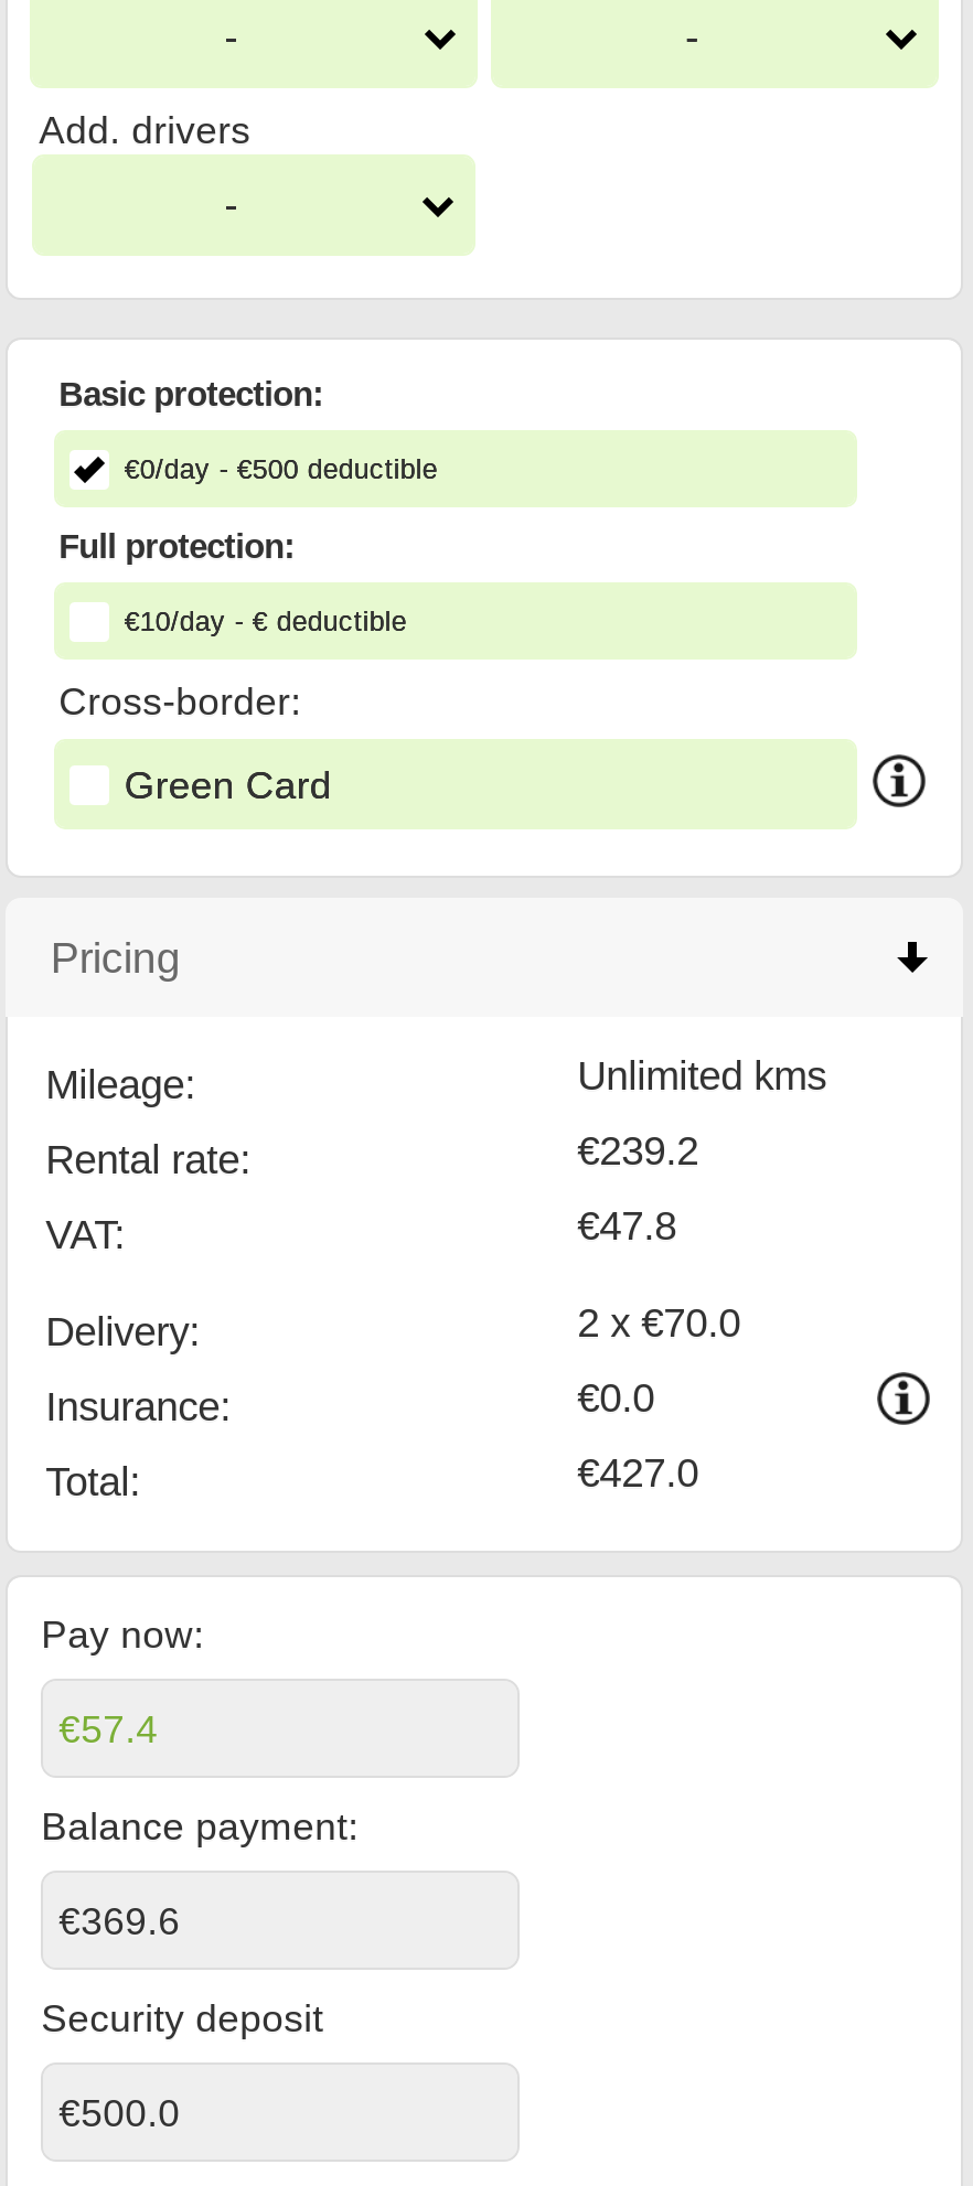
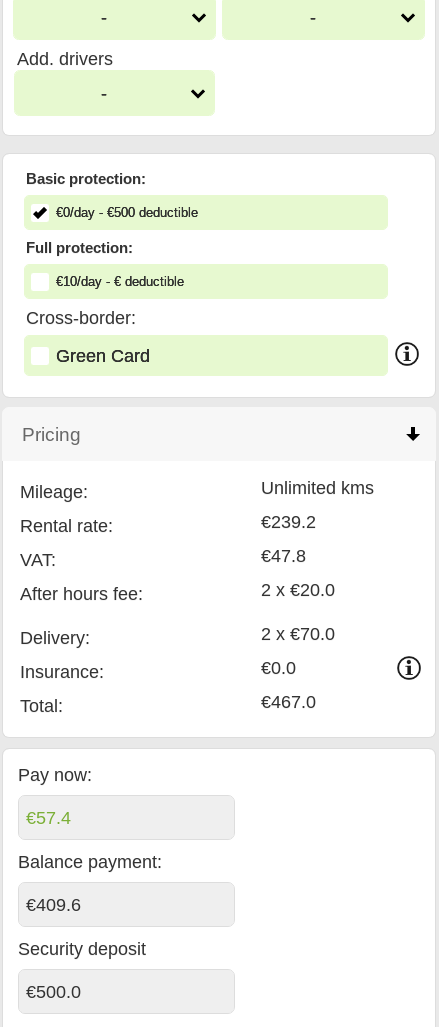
+ After hours fee:
+ 2 x €20.0

- €427.0
+ €467.0

- €369.6
+ €409.6
